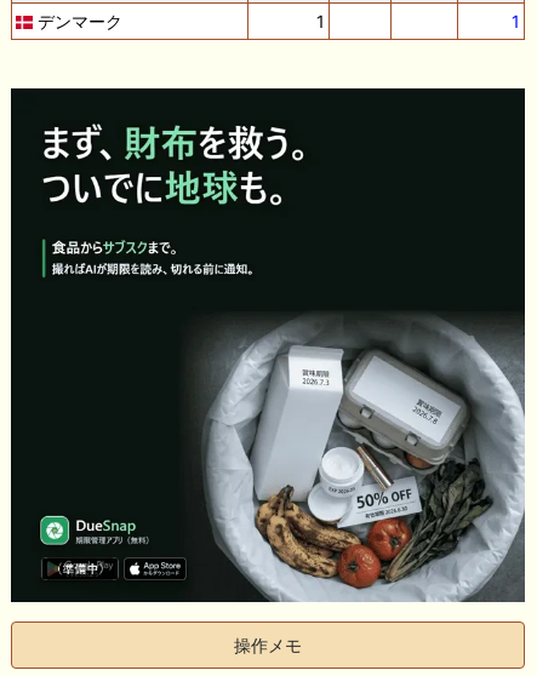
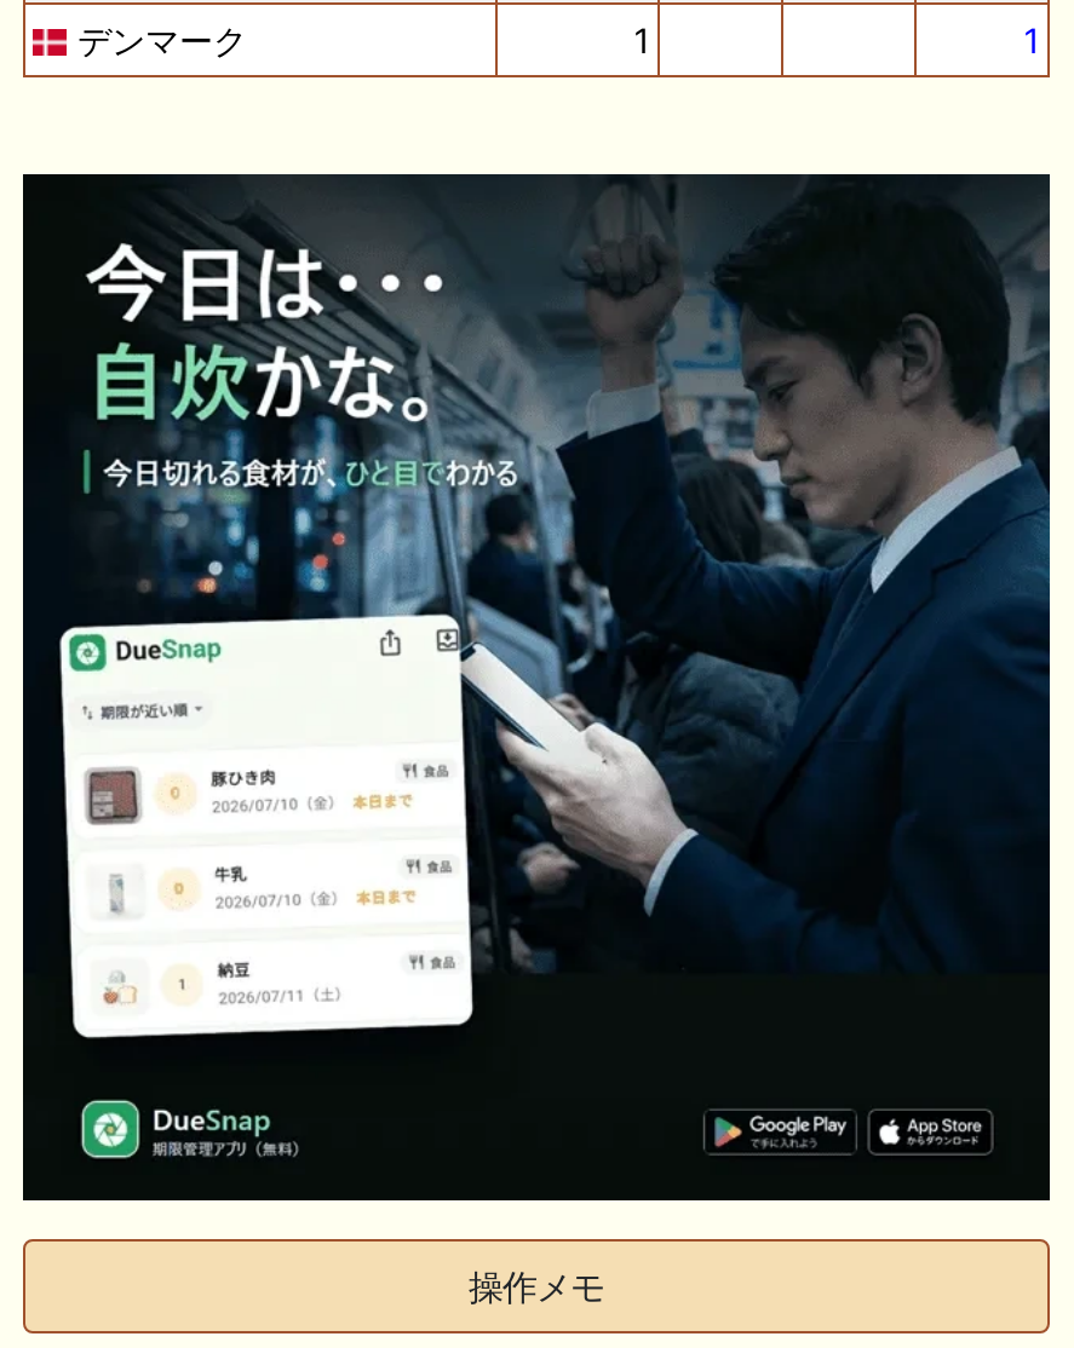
- [image]
+ [image]
